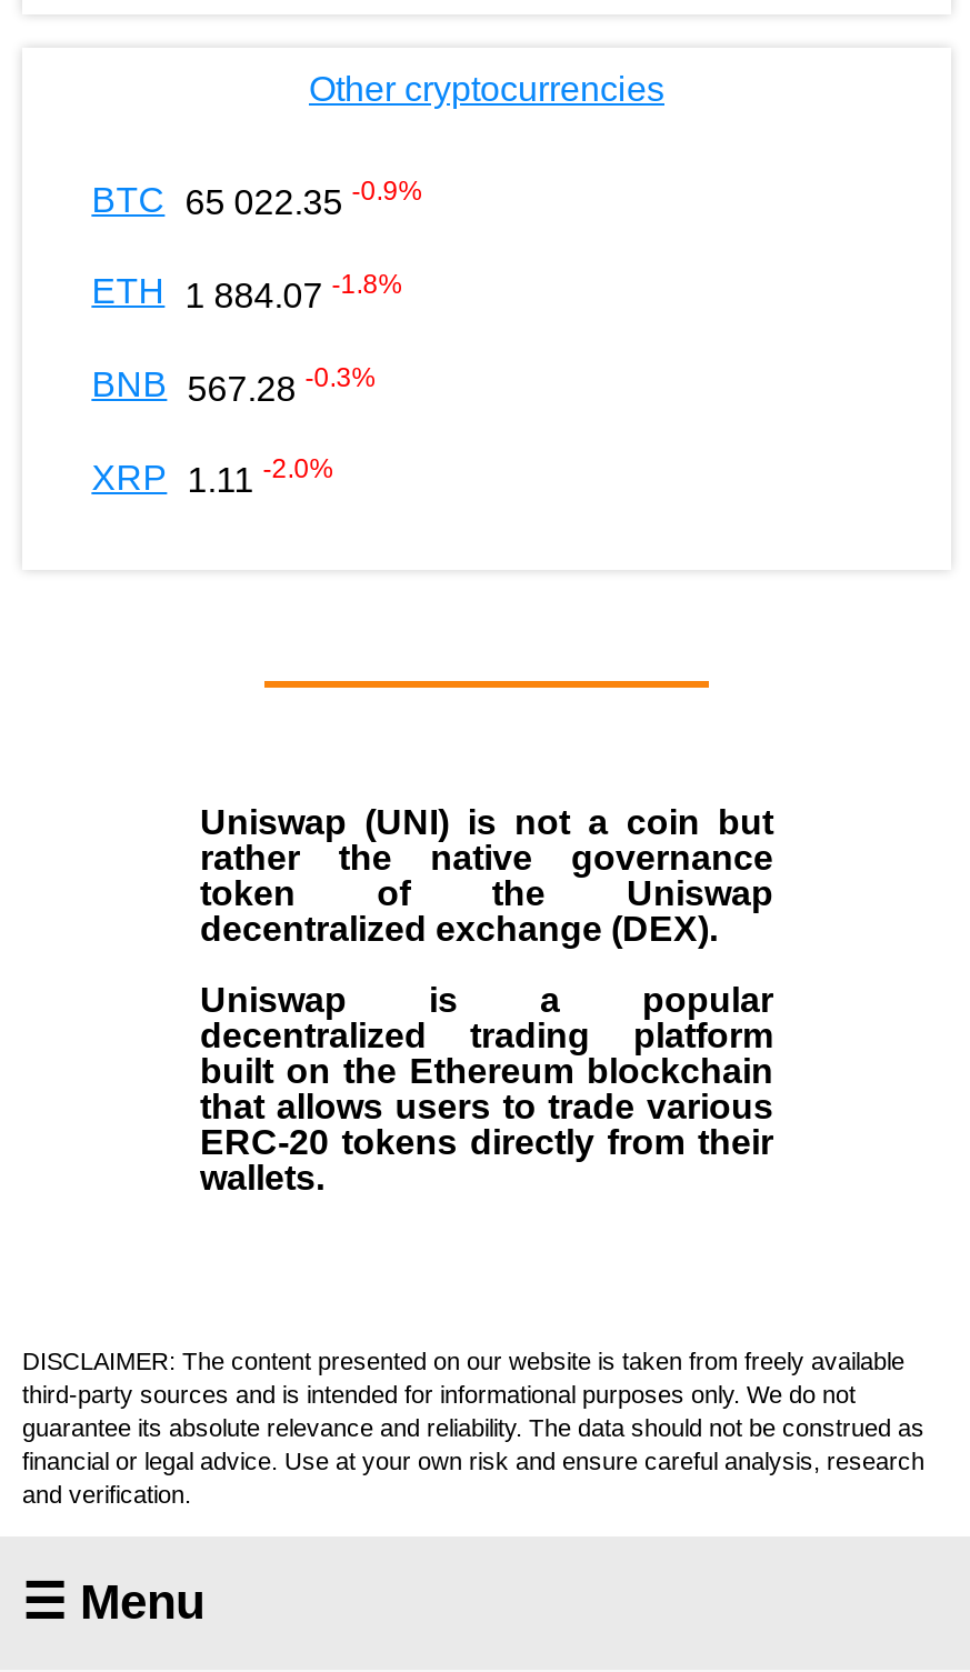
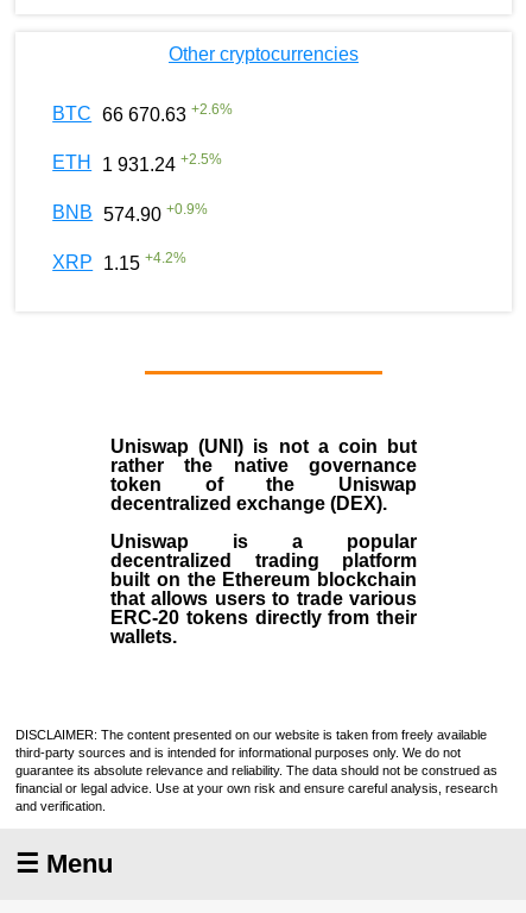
- BTC 65 022.35 -0.9%
+ BTC 66 670.63 +2.6%

- ETH 1 884.07 -1.8%
+ ETH 1 931.24 +2.5%

- BNB 567.28 -0.3%
+ BNB 574.90 +0.9%

- XRP 1.11 -2.0%
+ XRP 1.15 +4.2%
